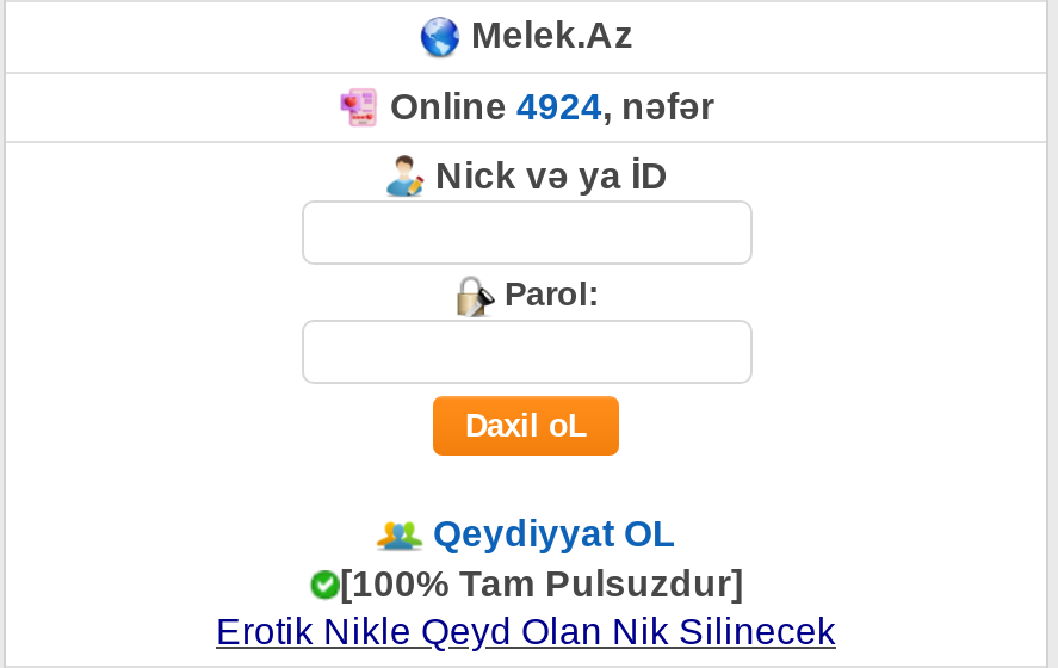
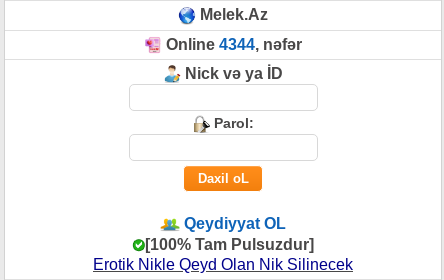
- Online 4924, nəfər
+ Online 4344, nəfər
